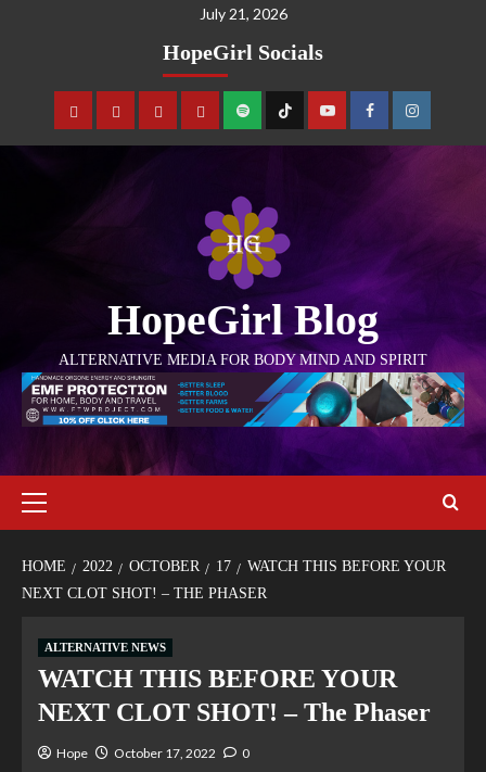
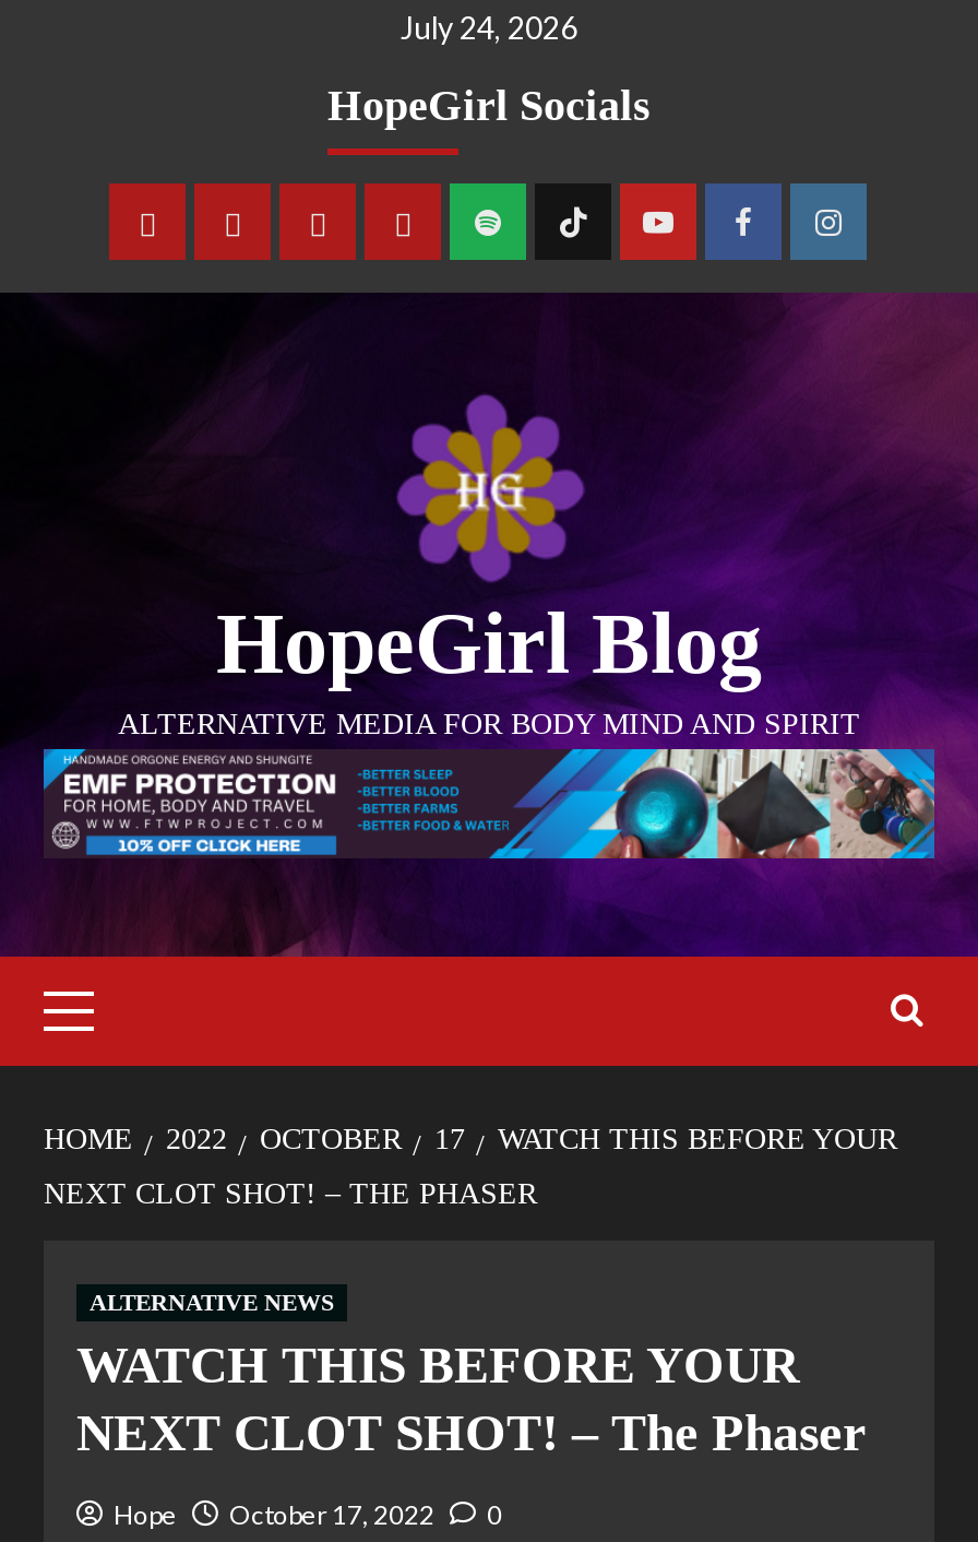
- July 21, 2026
+ July 24, 2026
